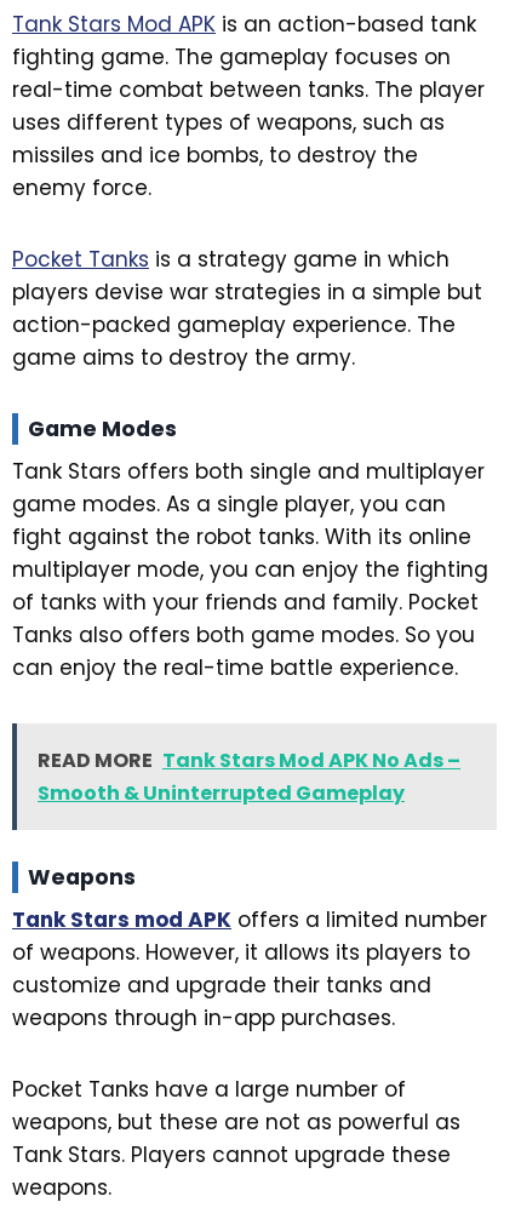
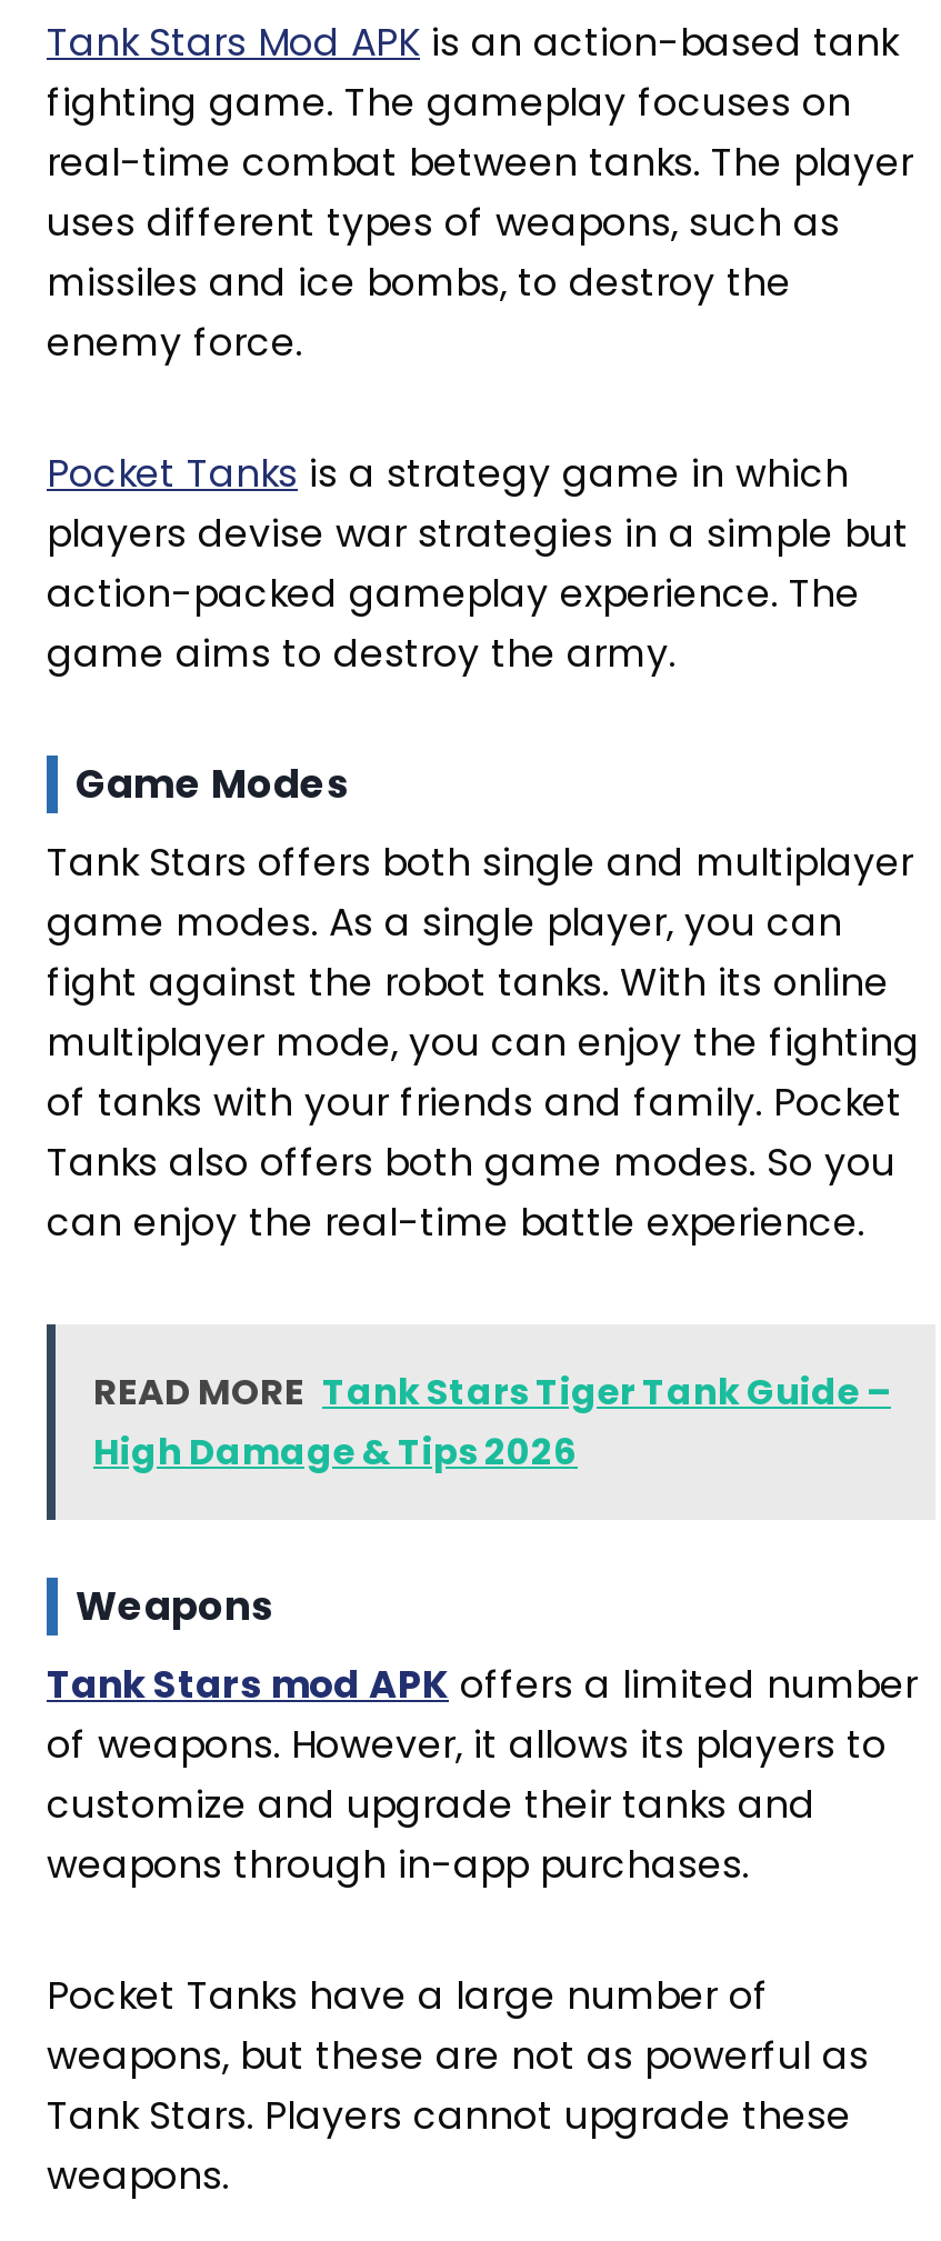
- READ MORE Tank Stars Mod APK No Ads –
- Smooth & Uninterrupted Gameplay
+ READ MORE Tank Stars Tiger Tank Guide –
+ High Damage & Tips 2026
